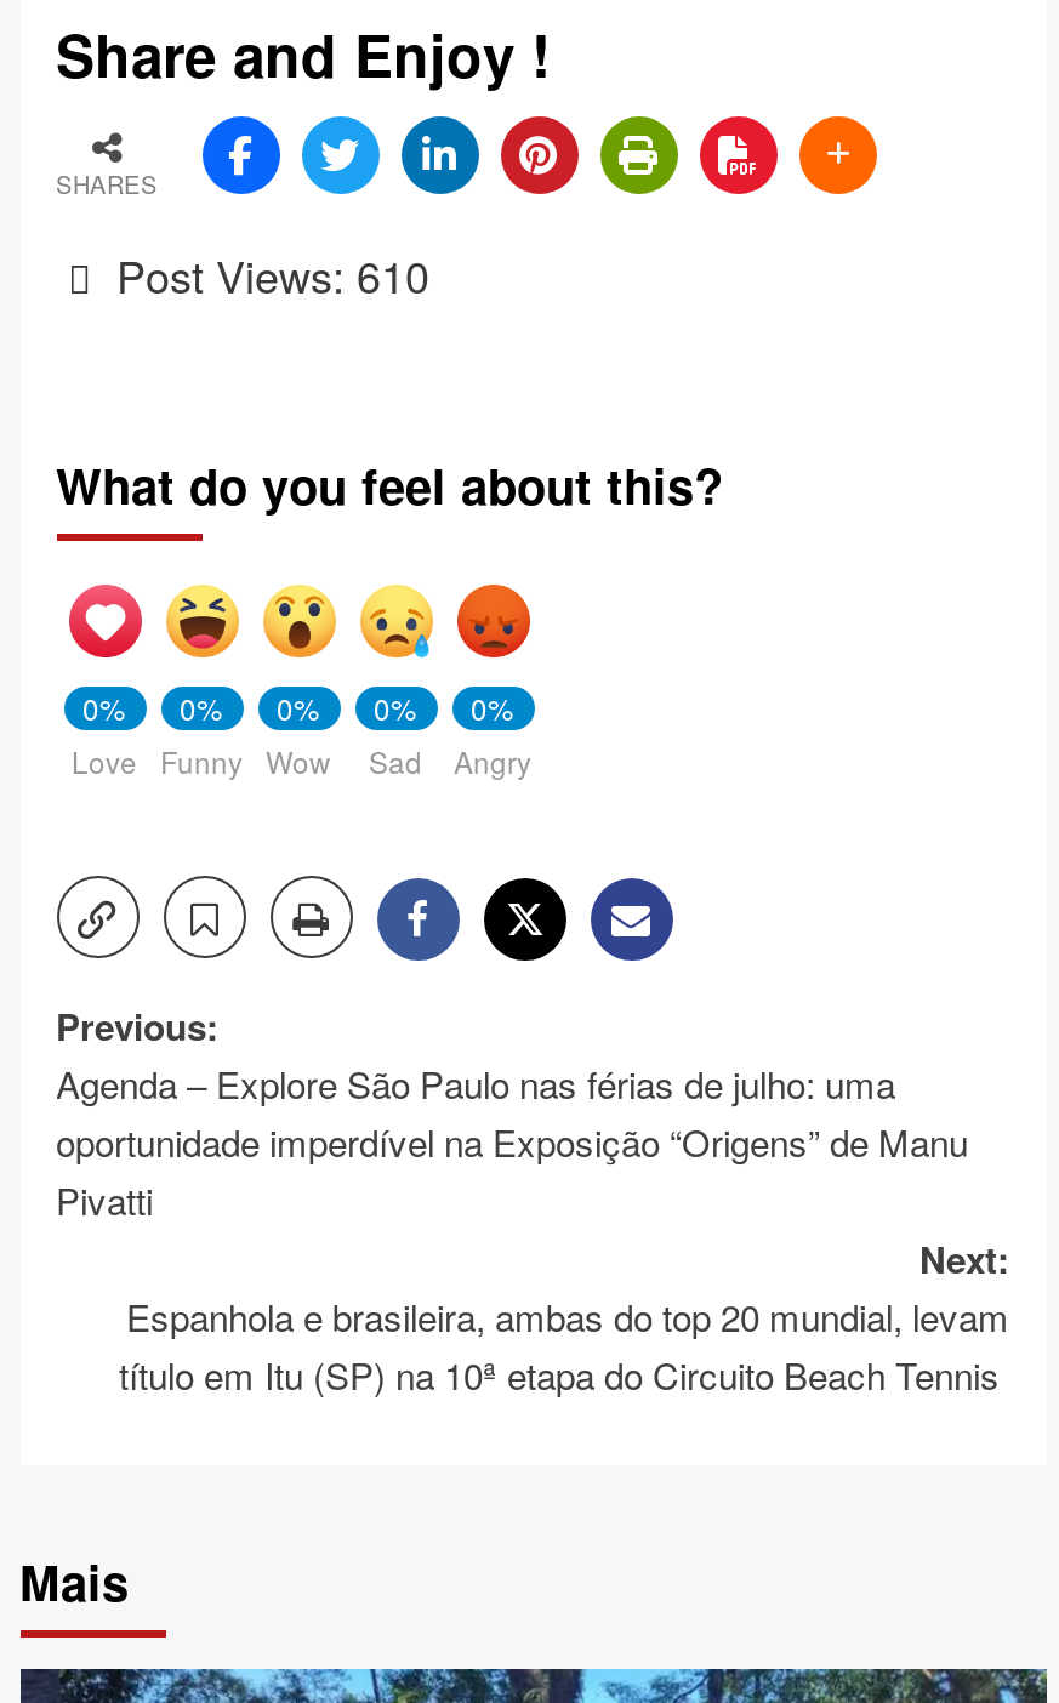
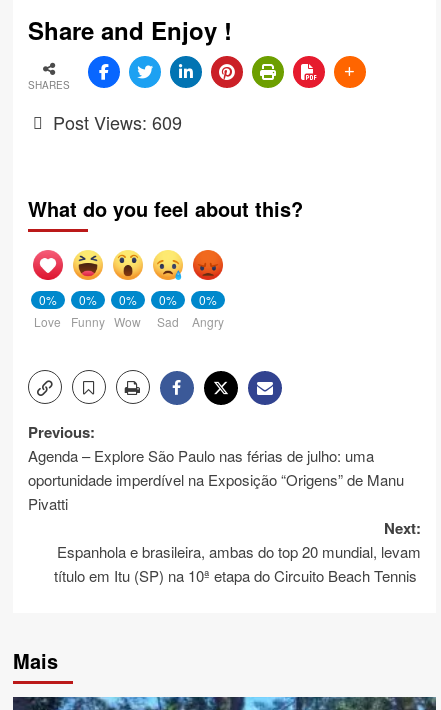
- Post Views: 610
+ Post Views: 609
